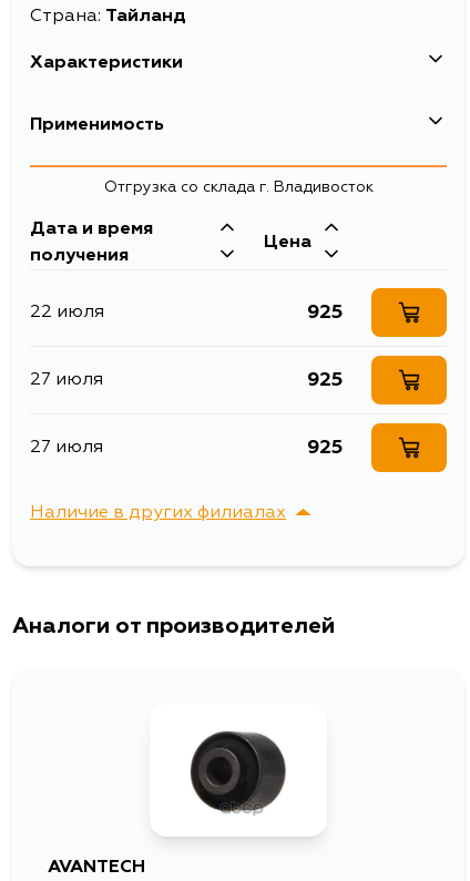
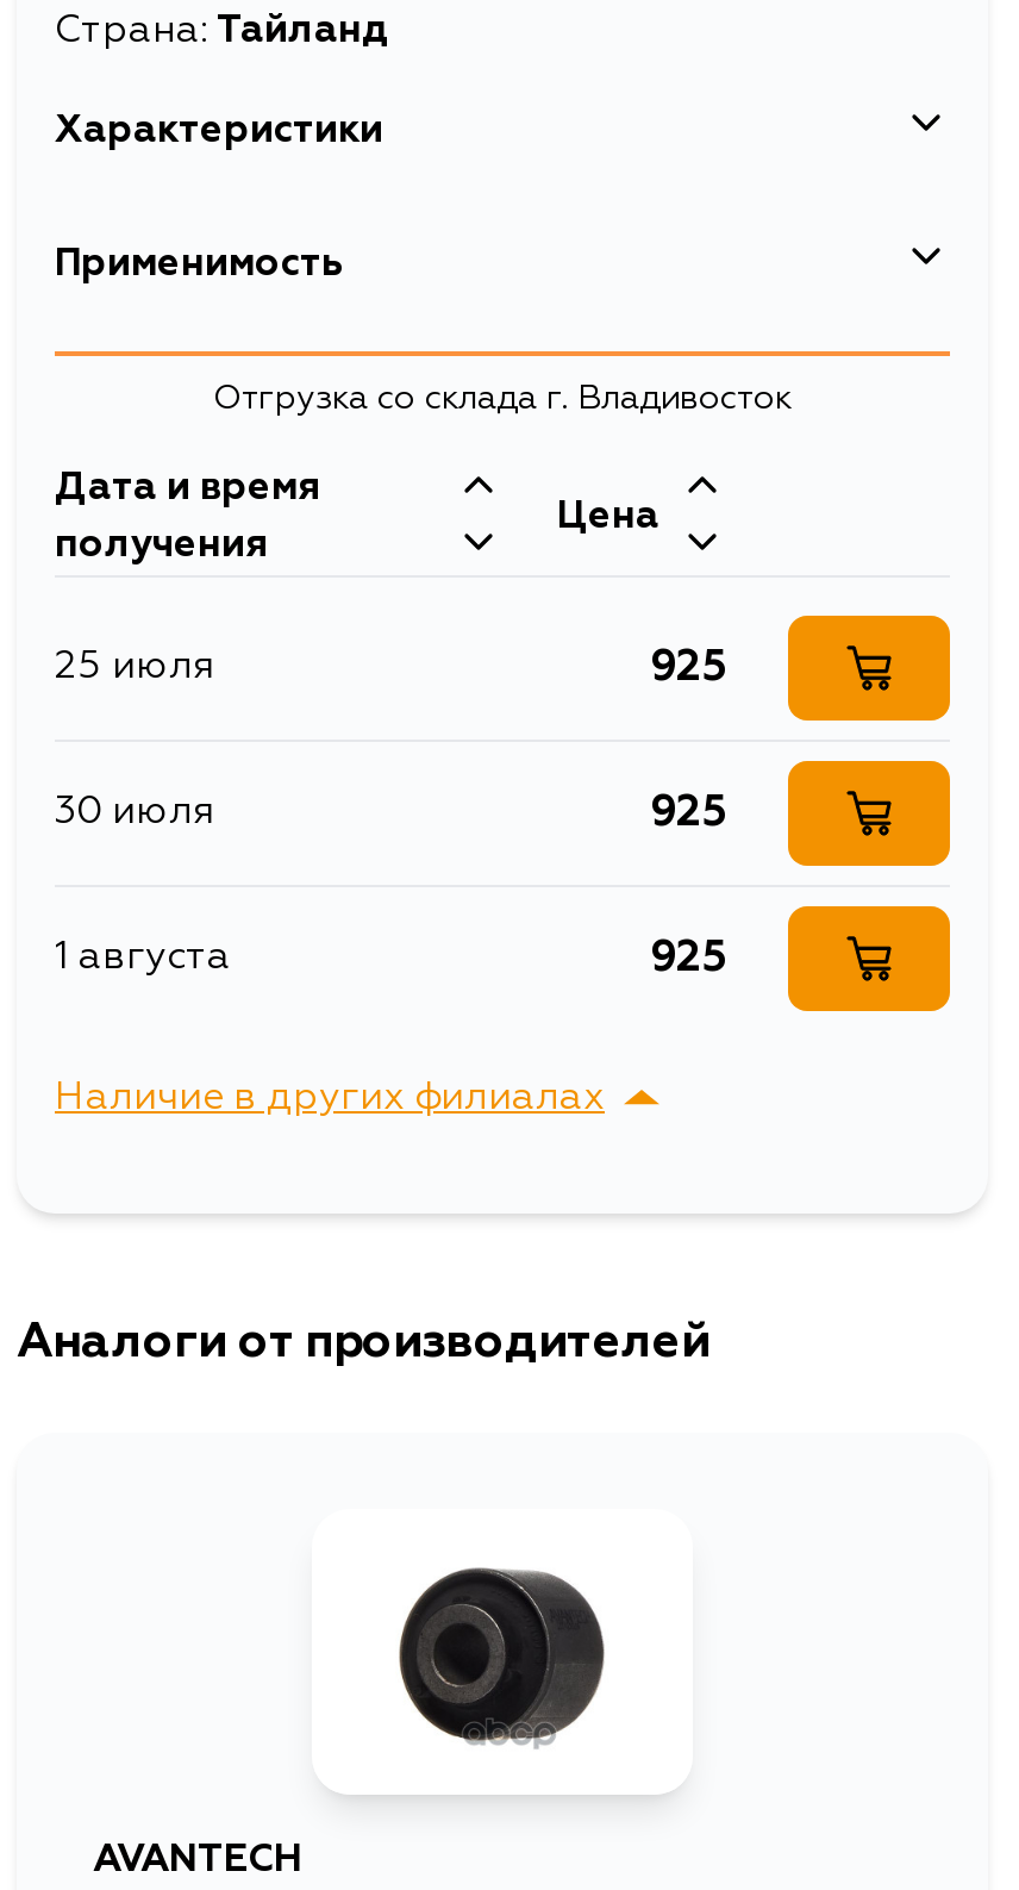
- 22 июля
+ 25 июля

- 27 июля
+ 30 июля

- 27 июля
+ 1 августа
